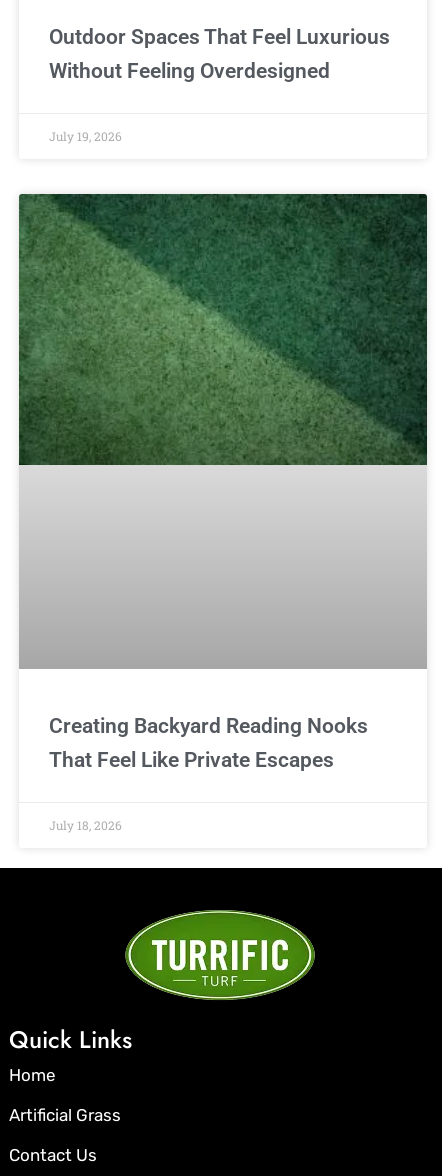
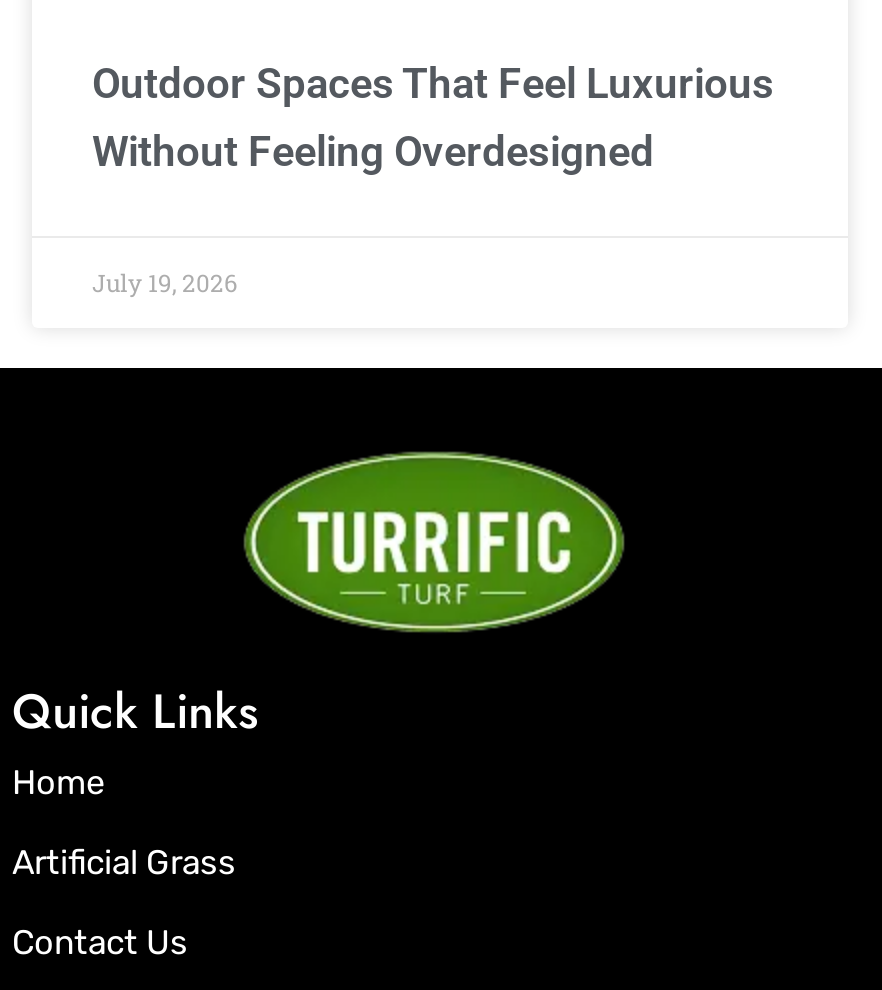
- [image]

- Creating Backyard Reading Nooks
- That Feel Like Private Escapes
- July 18, 2026
